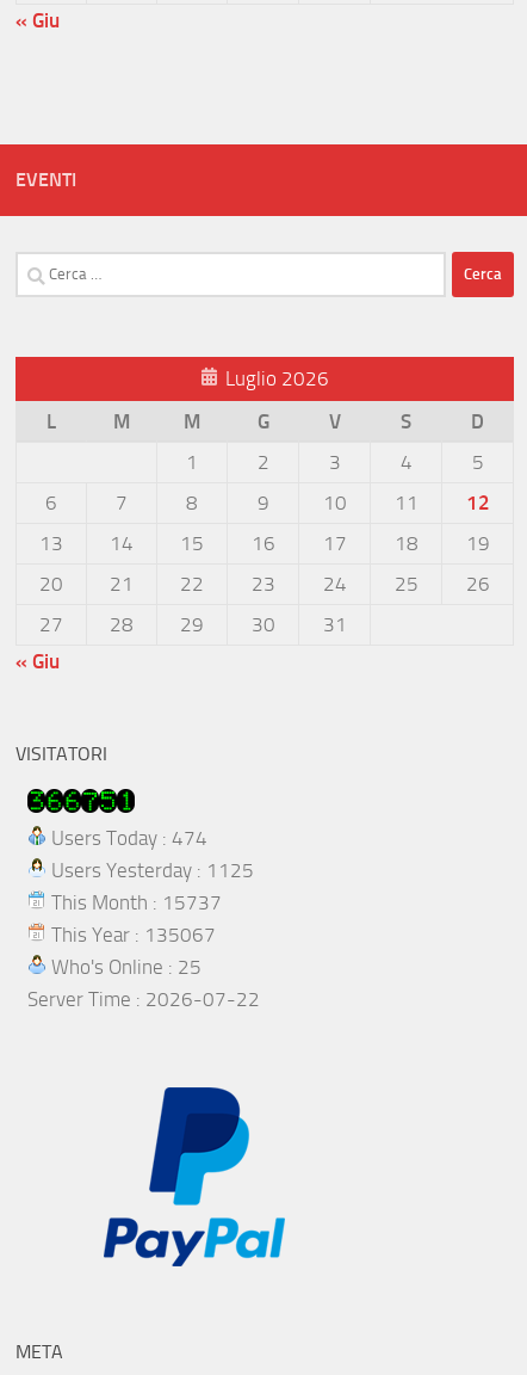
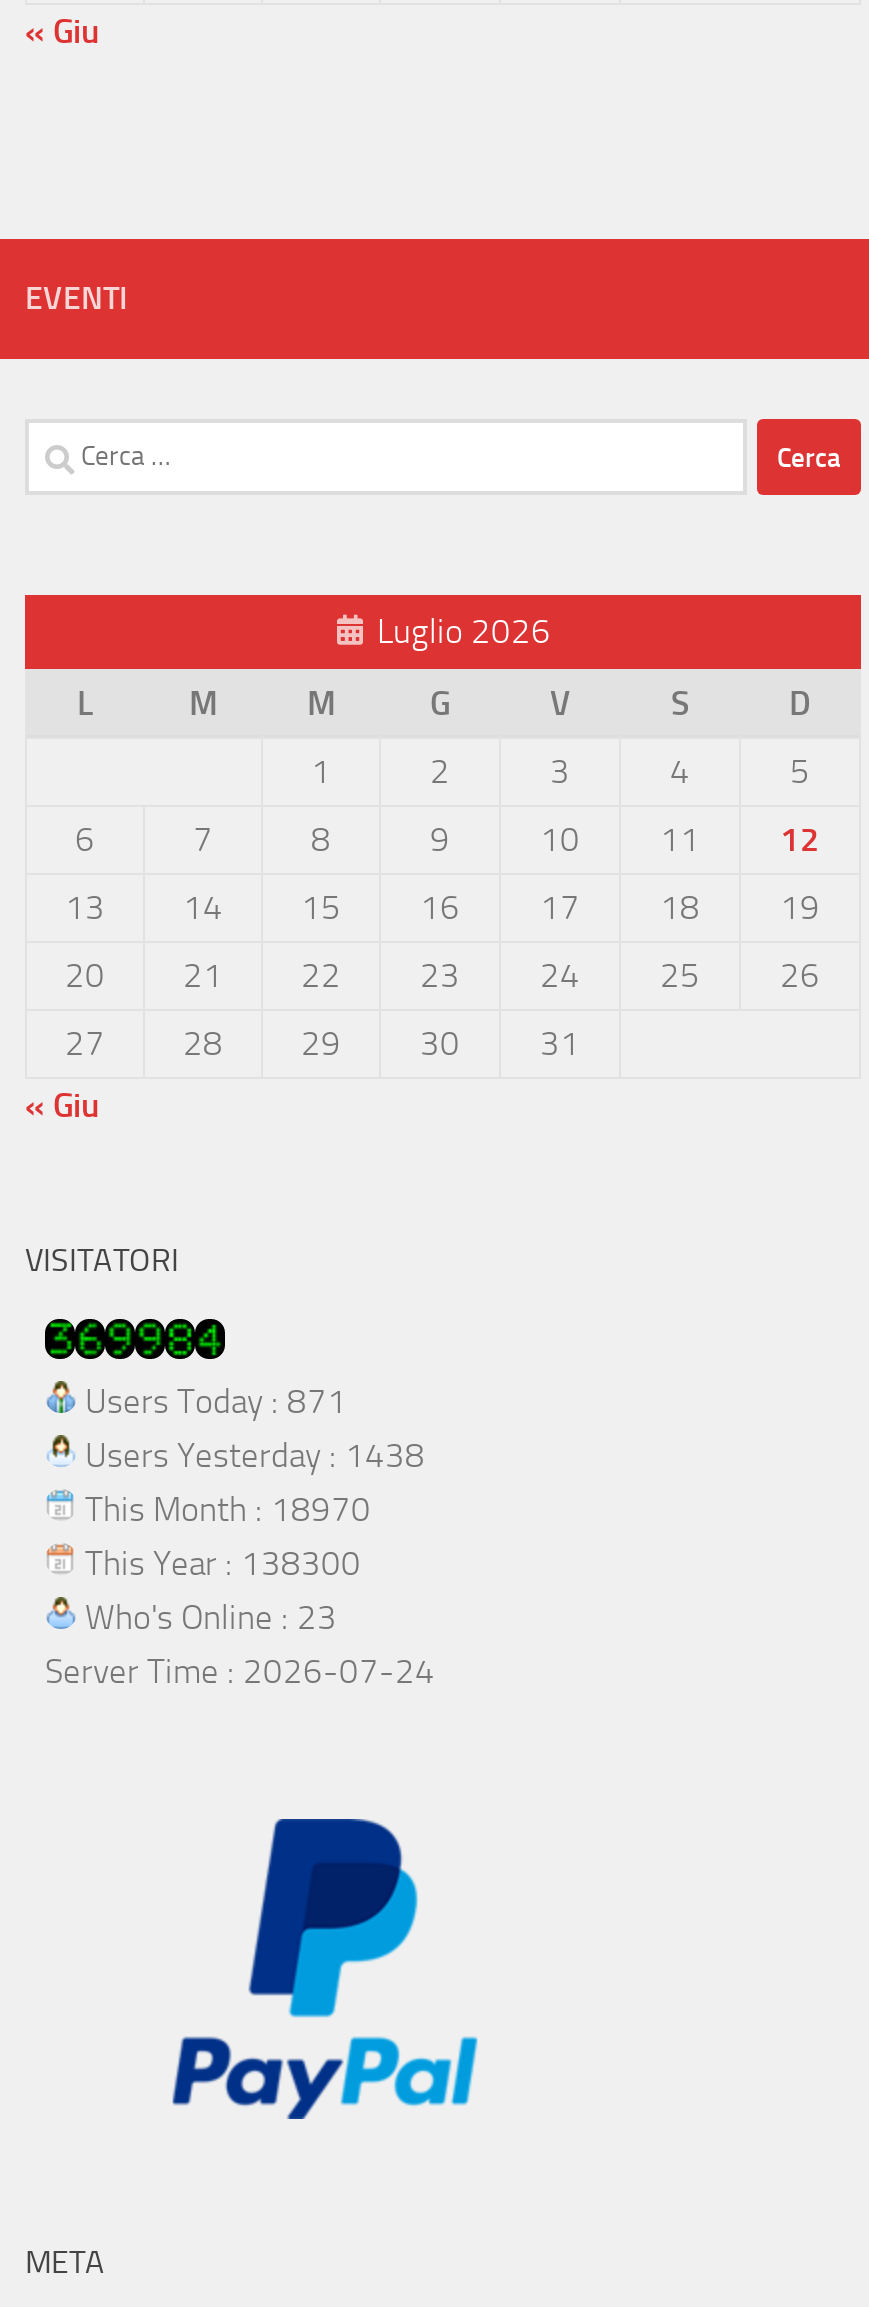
- Users Today : 474
+ Users Today : 871

- Users Yesterday : 1125
+ Users Yesterday : 1438

- This Month : 15737
+ This Month : 18970

- This Year : 135067
+ This Year : 138300

- Who's Online : 25
+ Who's Online : 23

- Server Time : 2026-07-22
+ Server Time : 2026-07-24
